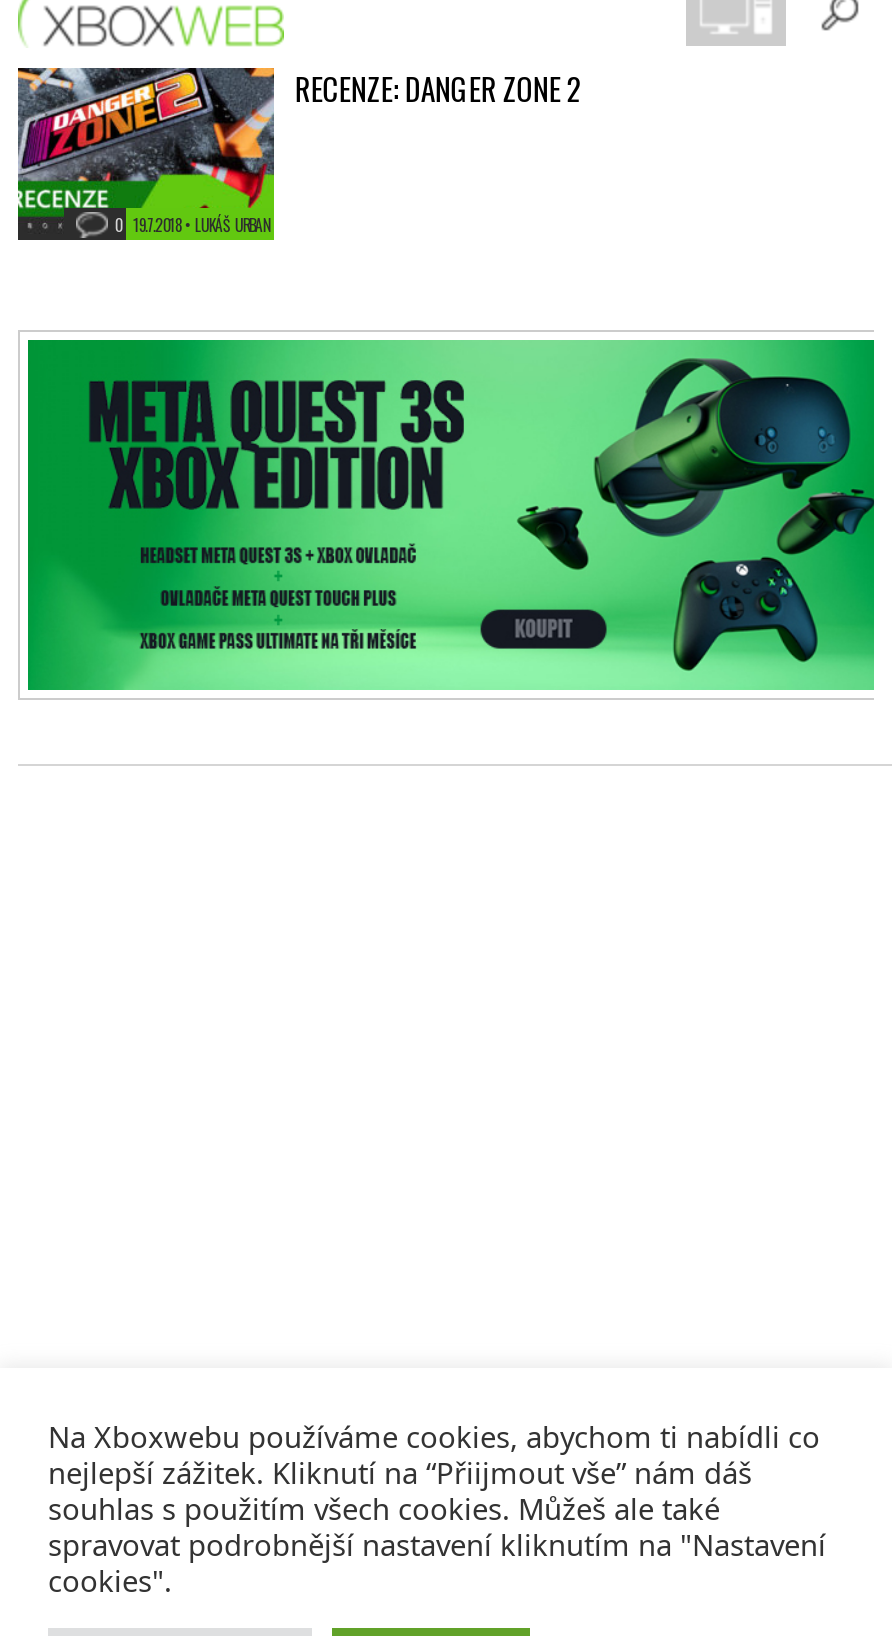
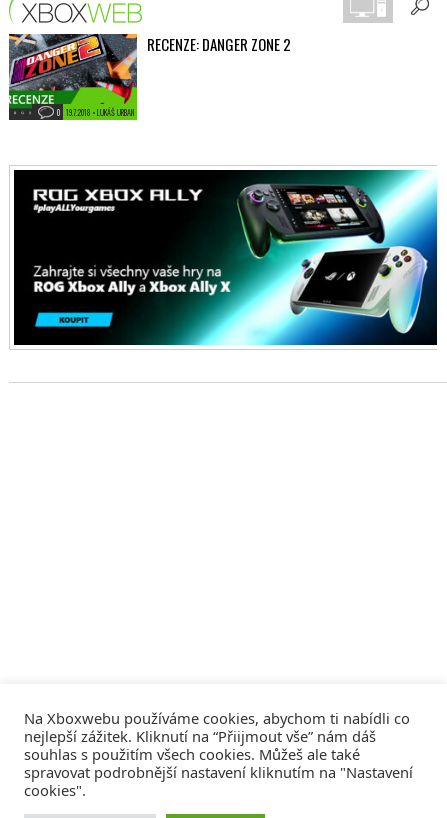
- [image]
+ [image]
